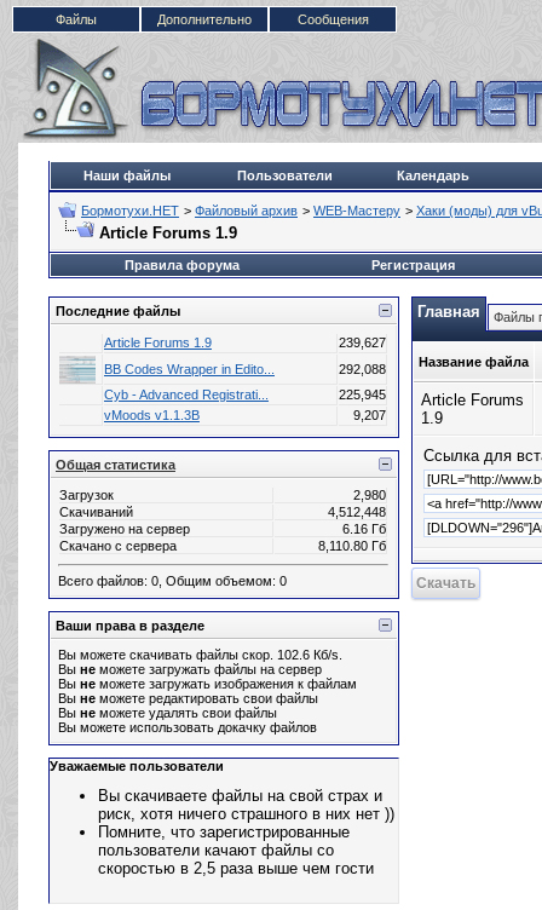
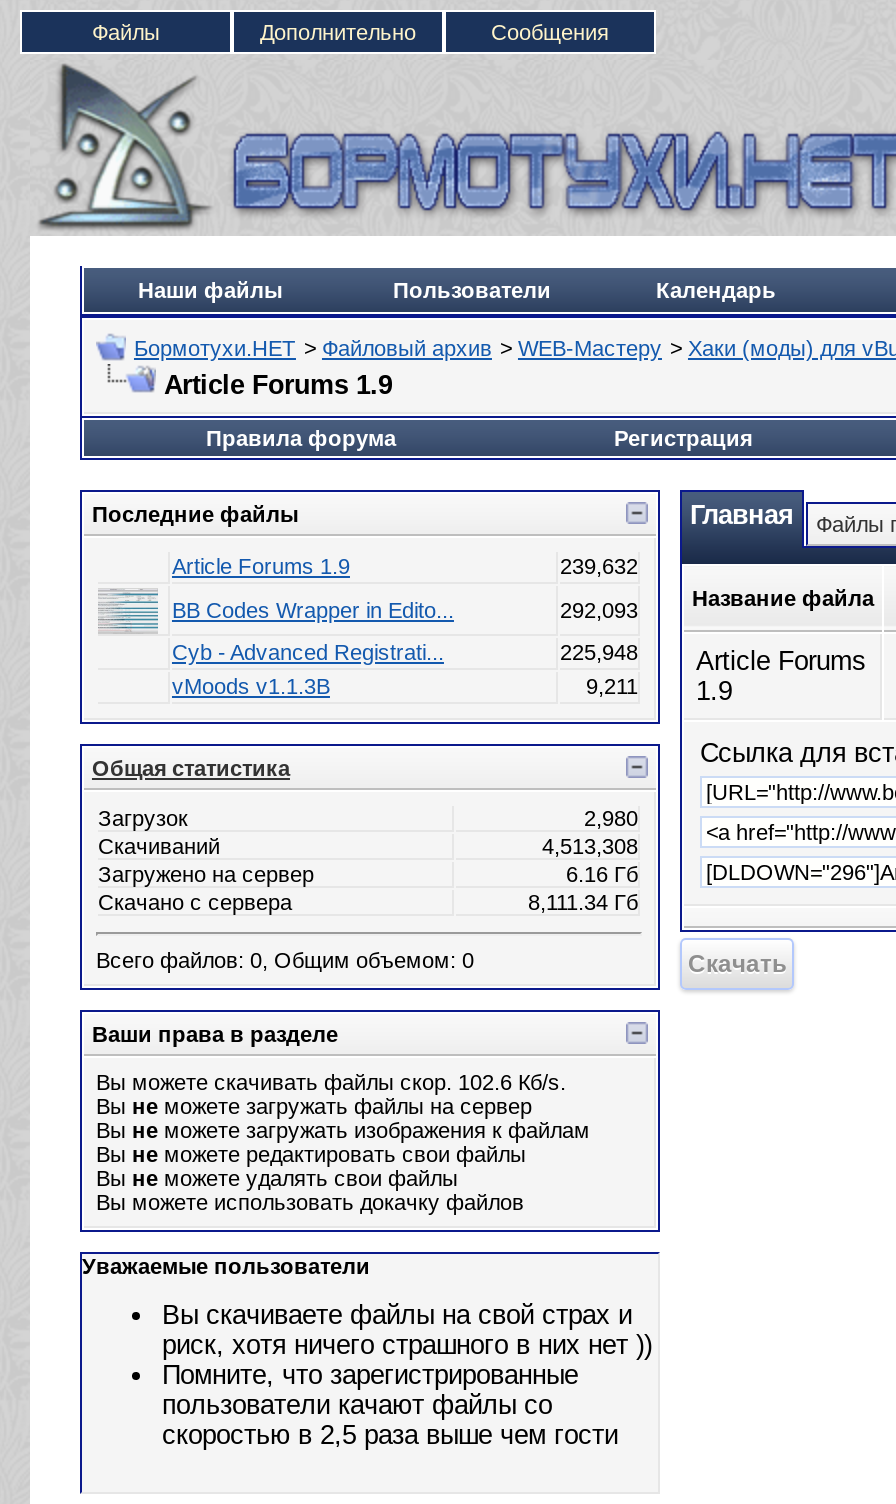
- 239,627
+ 239,632

- 292,088
+ 292,093

- 225,945
+ 225,948

- 9,207
+ 9,211

- 4,512,448
+ 4,513,308

- 8,110.80 Гб
+ 8,111.34 Гб
